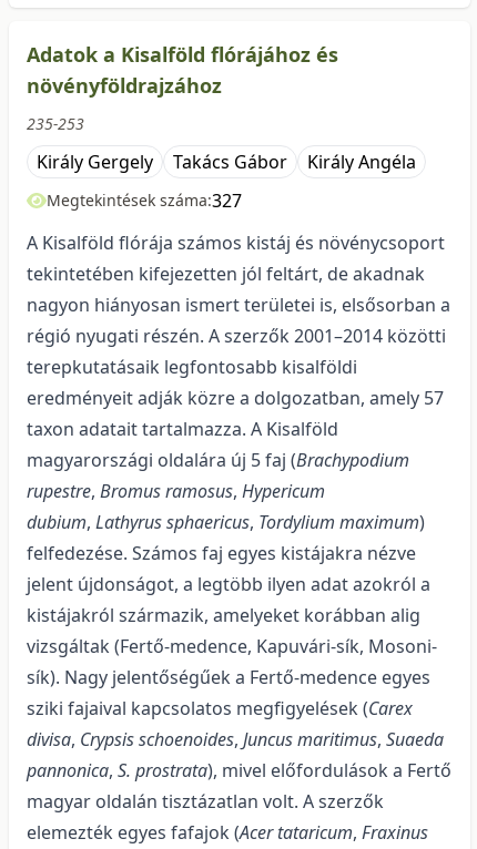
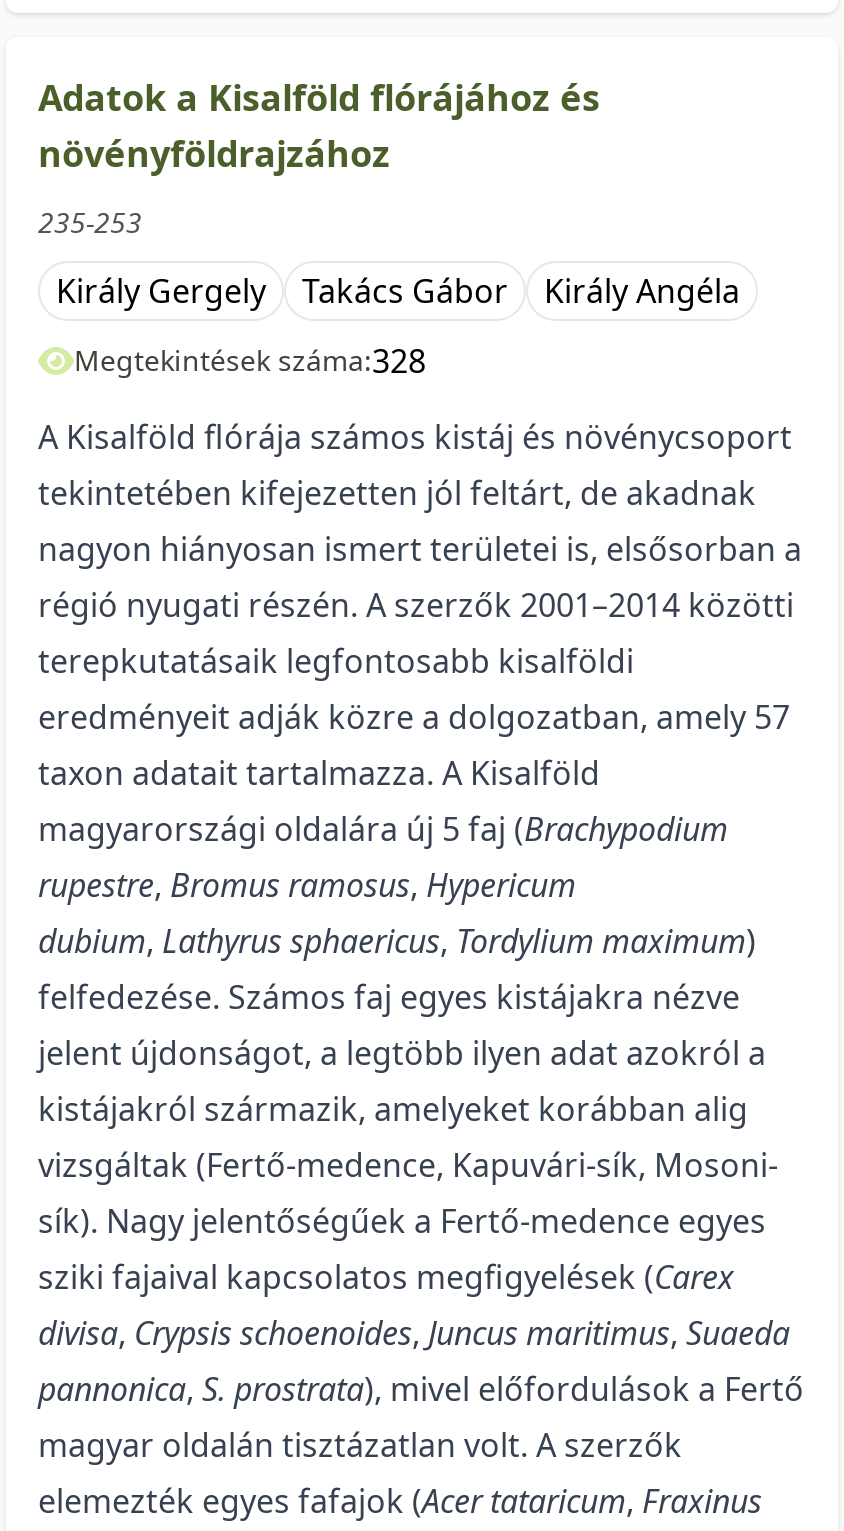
- Megtekintések száma:327
+ Megtekintések száma:328
